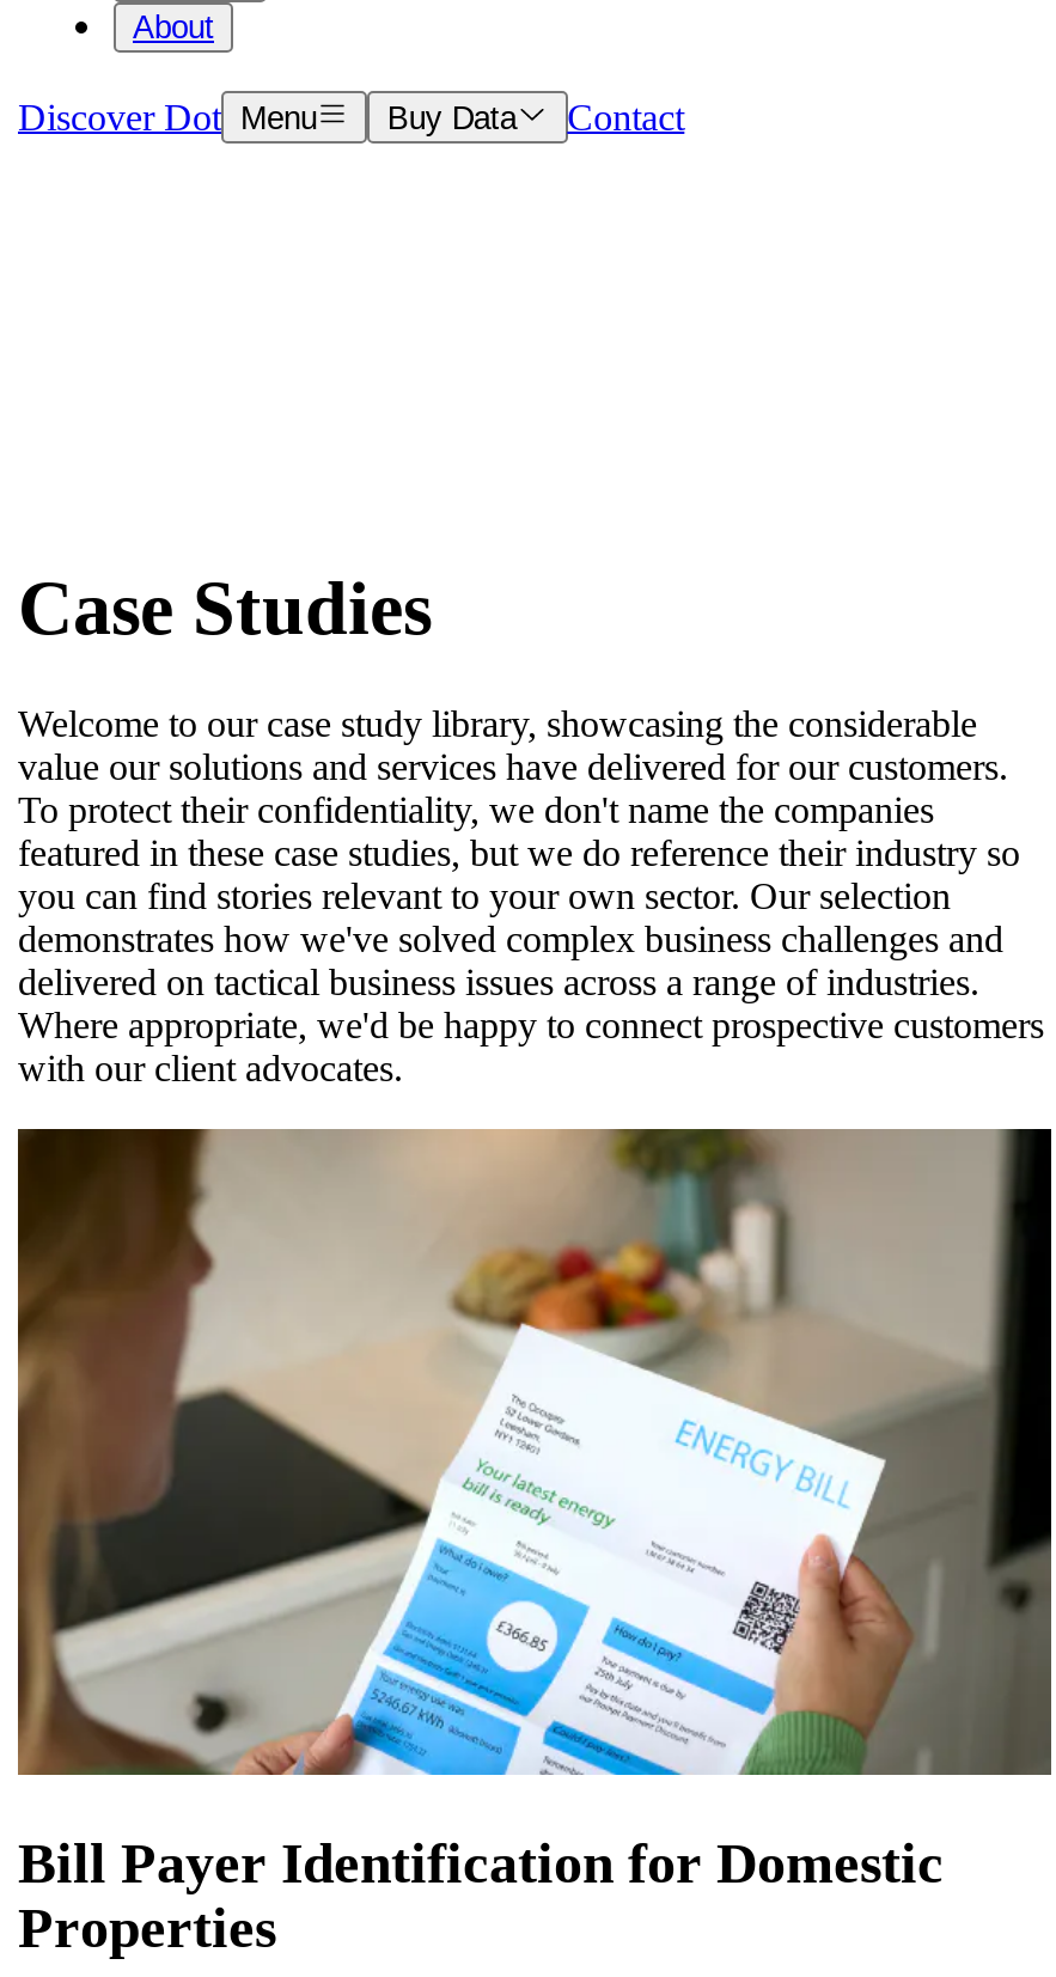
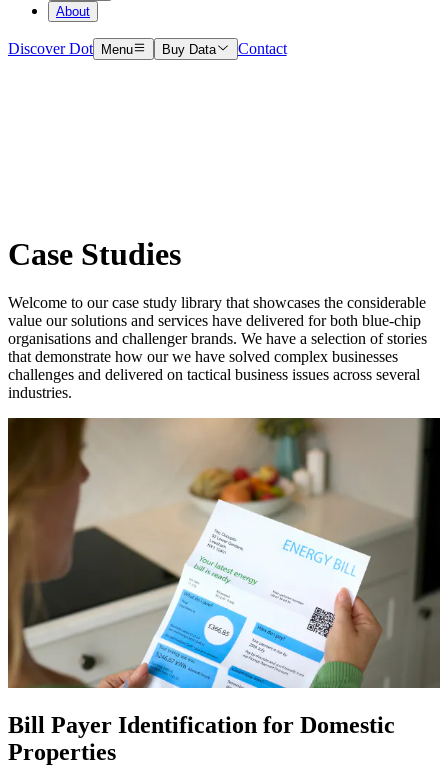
- Welcome to our case study library, showcasing the considerable
- value our solutions and services have delivered for our customers.
- To protect their confidentiality, we don't name the companies
- featured in these case studies, but we do reference their industry so
- you can find stories relevant to your own sector. Our selection
- demonstrates how we've solved complex business challenges and
- delivered on tactical business issues across a range of industries.
- Where appropriate, we'd be happy to connect prospective customers
- with our client advocates.
+ Welcome to our case study library that showcases the considerable
+ value our solutions and services have delivered for both blue-chip
+ organisations and challenger brands. We have a selection of stories
+ that demonstrate how our we have solved complex businesses
+ challenges and delivered on tactical business issues across several
+ industries.
